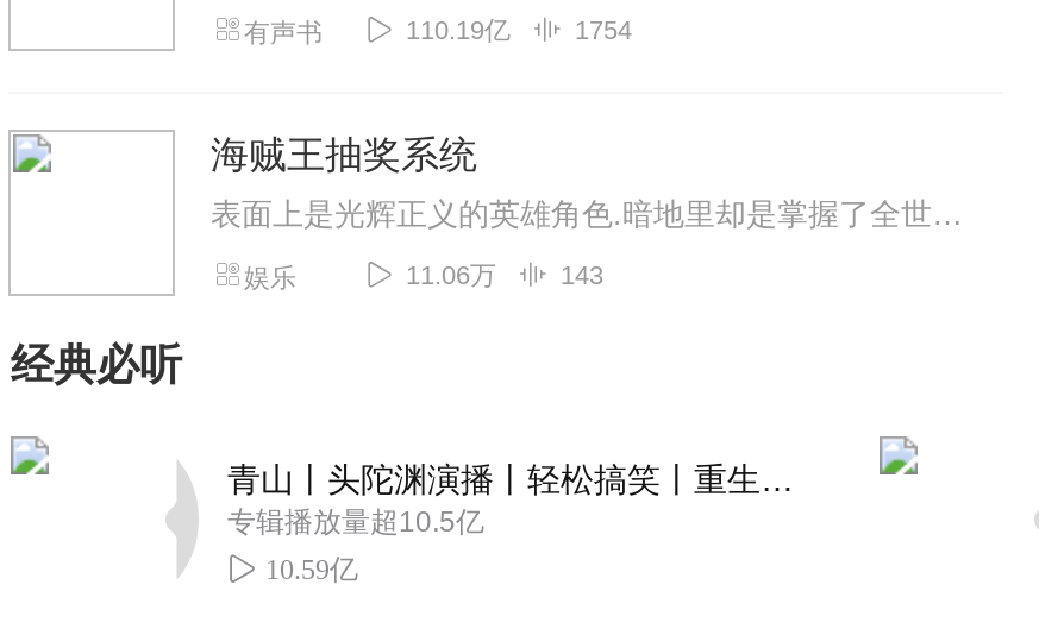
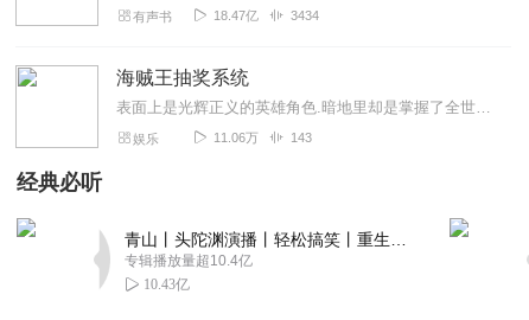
- 110.19亿
+ 18.47亿

- 1754
+ 3434

- 专辑播放量超10.5亿
- 10.59亿
+ 专辑播放量超10.4亿
+ 10.43亿
